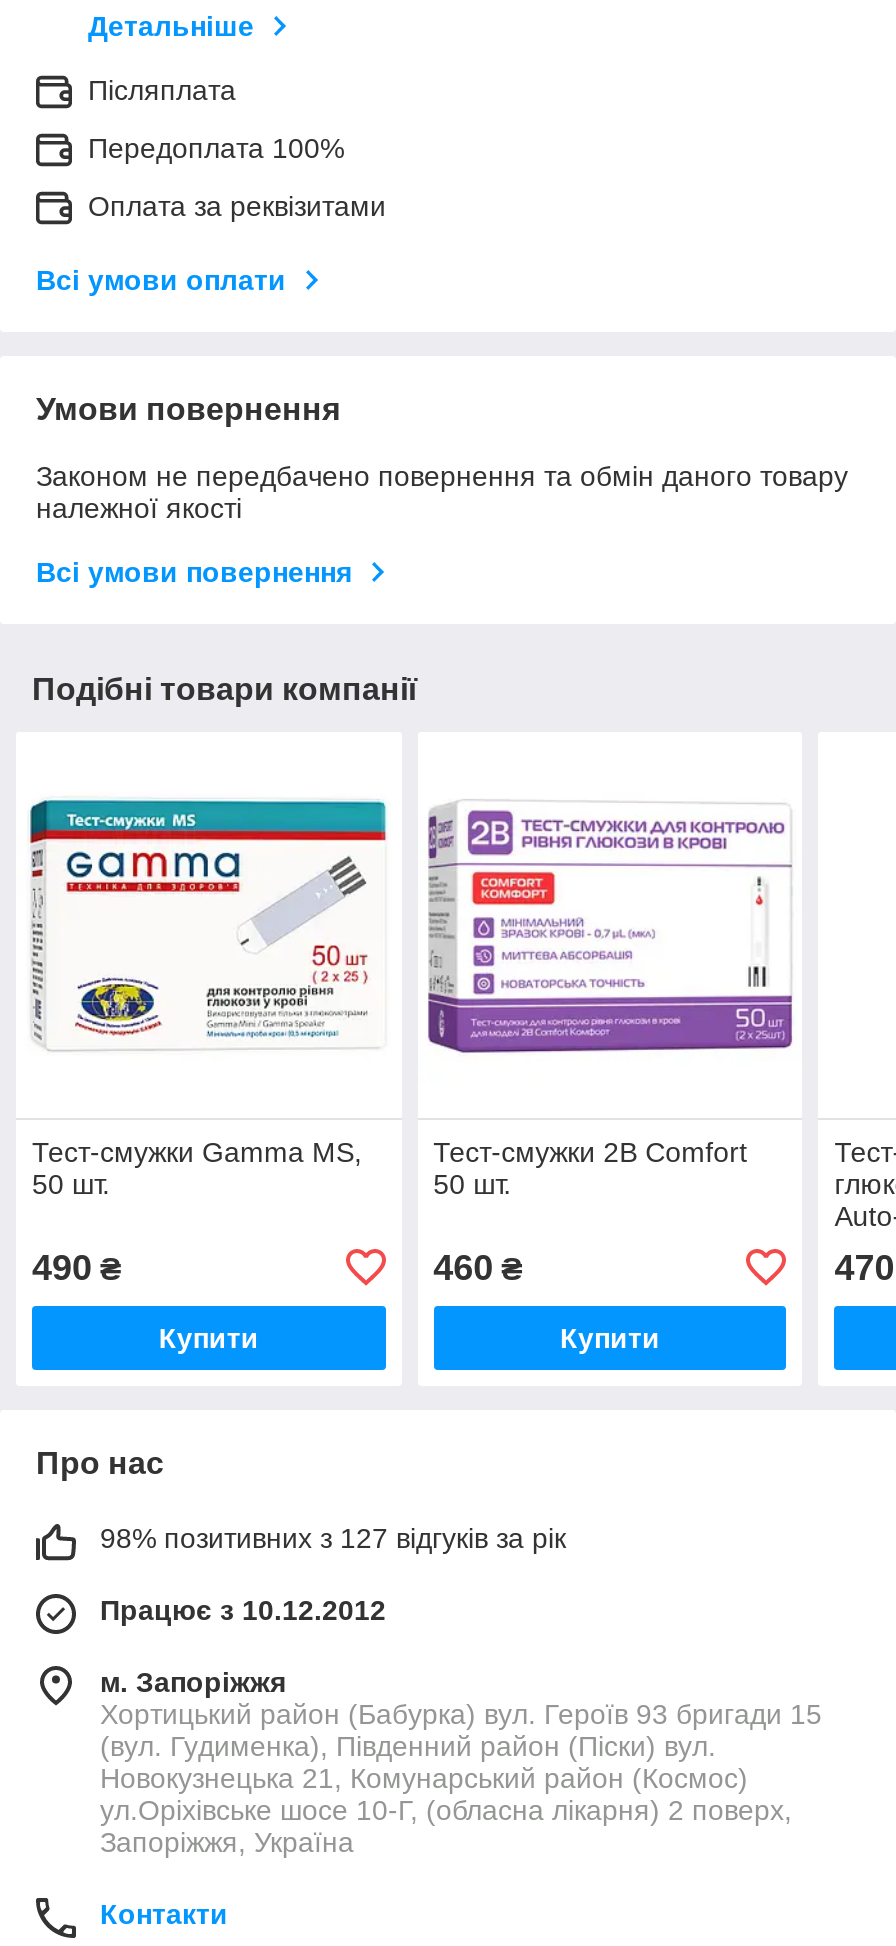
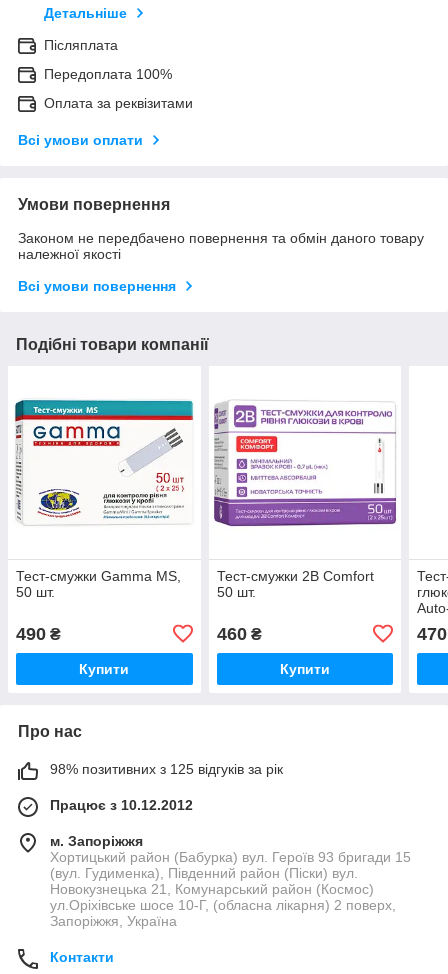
- 98% позитивних з 127 відгуків за рік
+ 98% позитивних з 125 відгуків за рік
